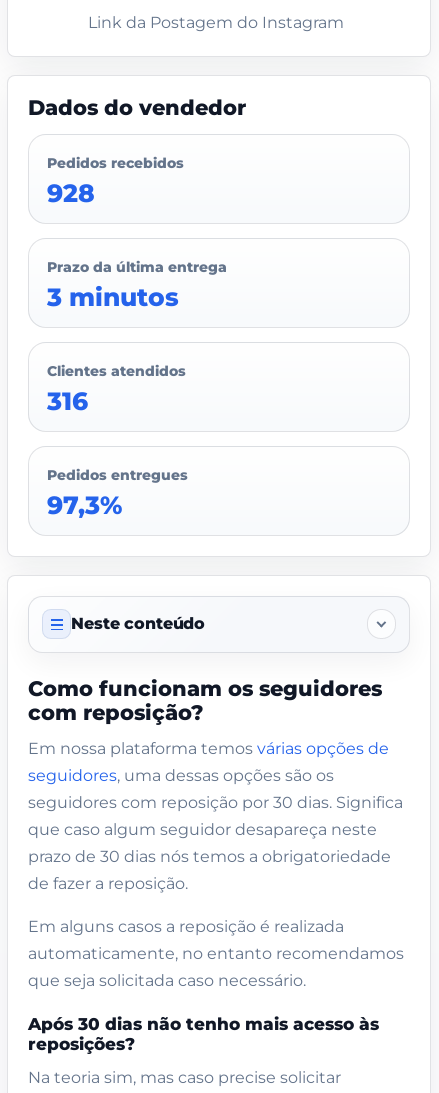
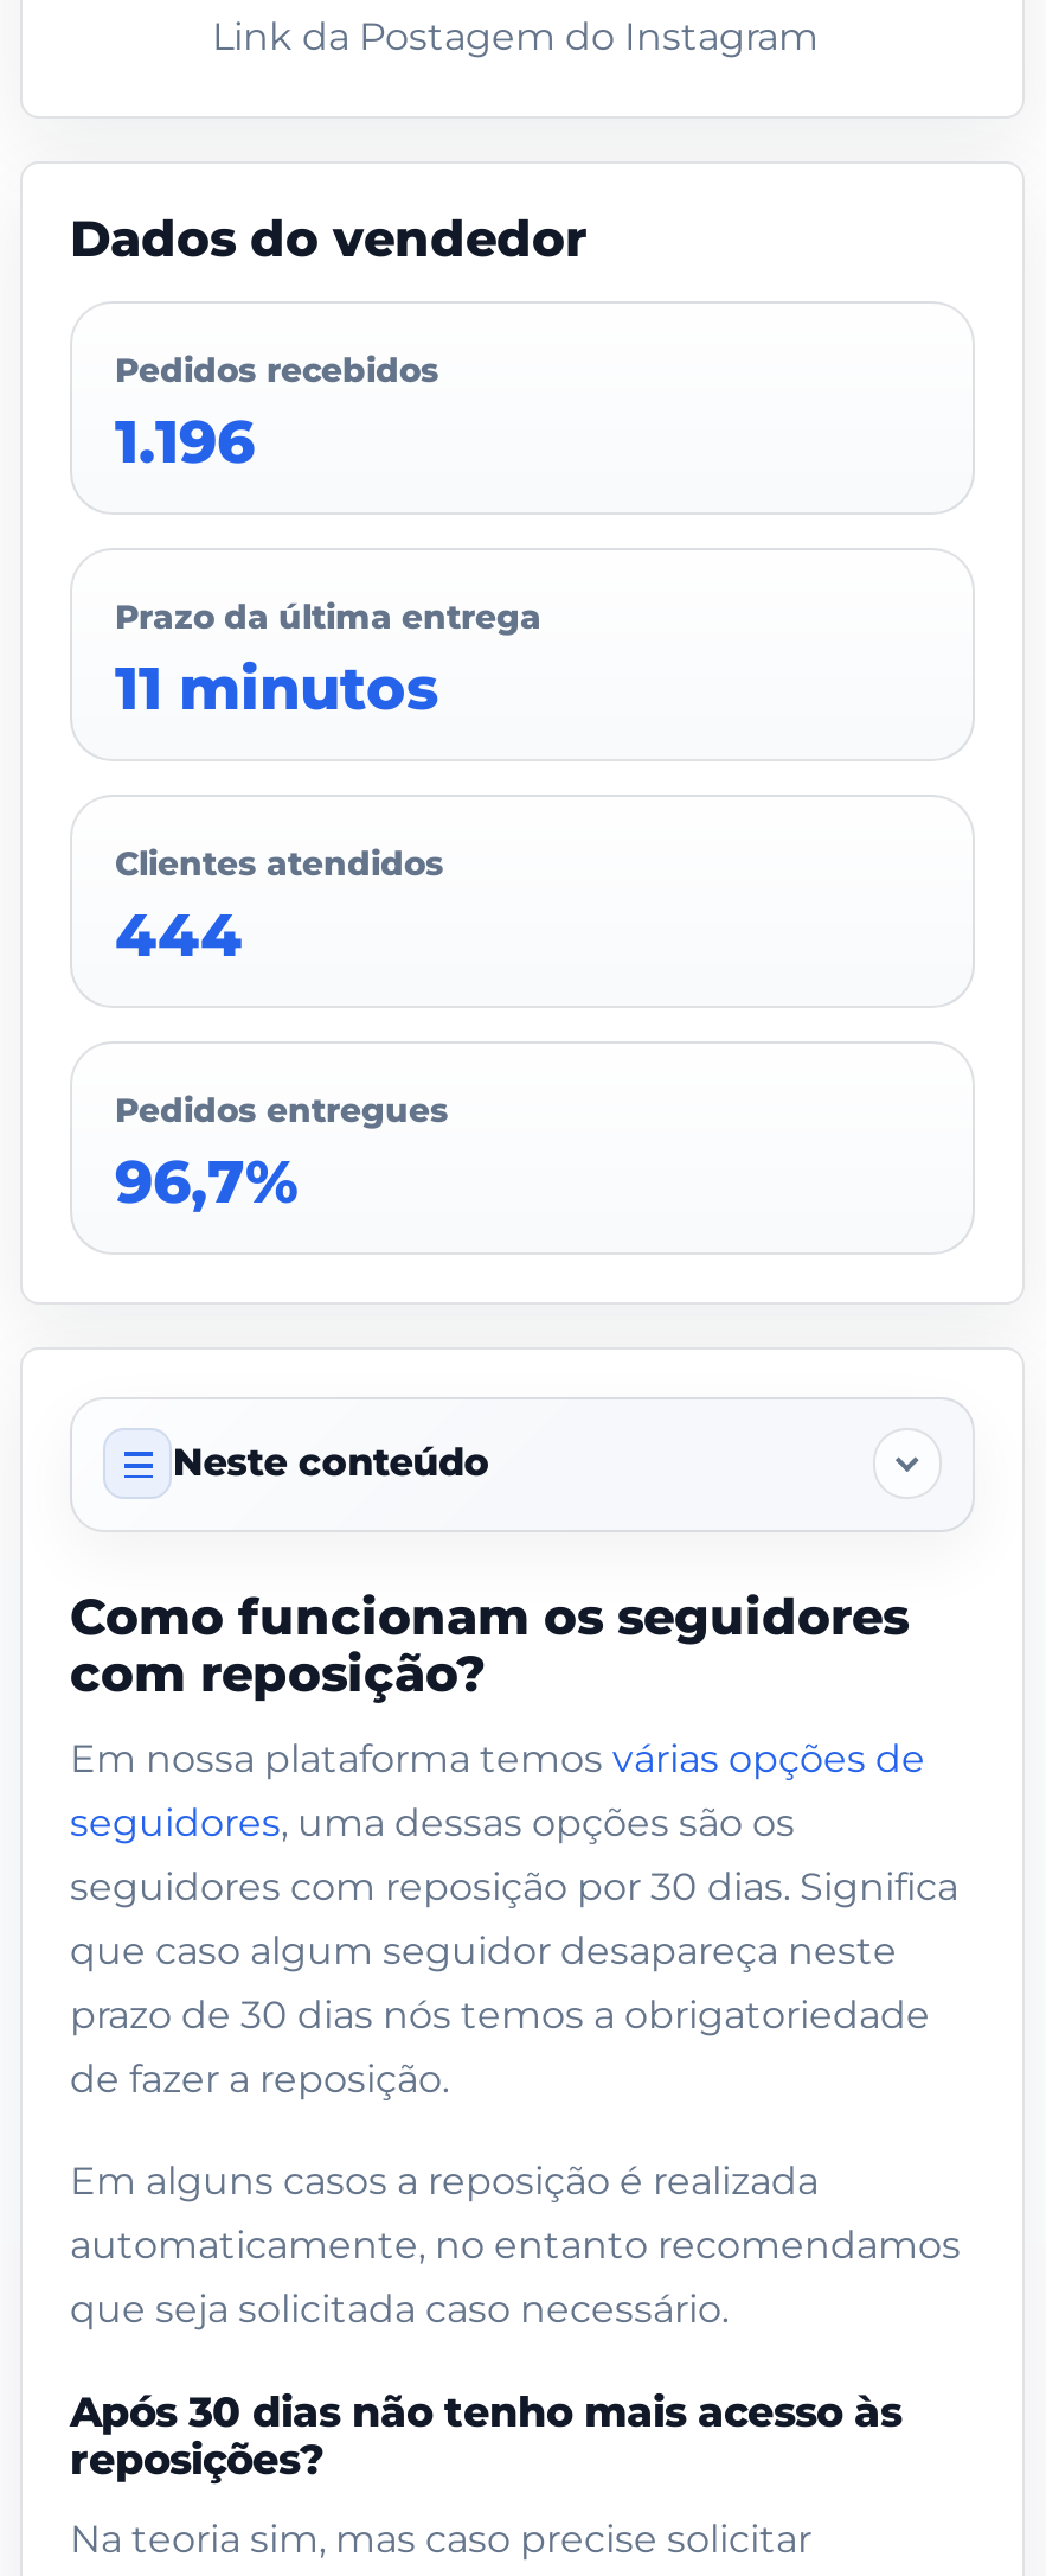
- 928
+ 1.196

- 3 minutos
+ 11 minutos

- 316
+ 444

- 97,3%
+ 96,7%
